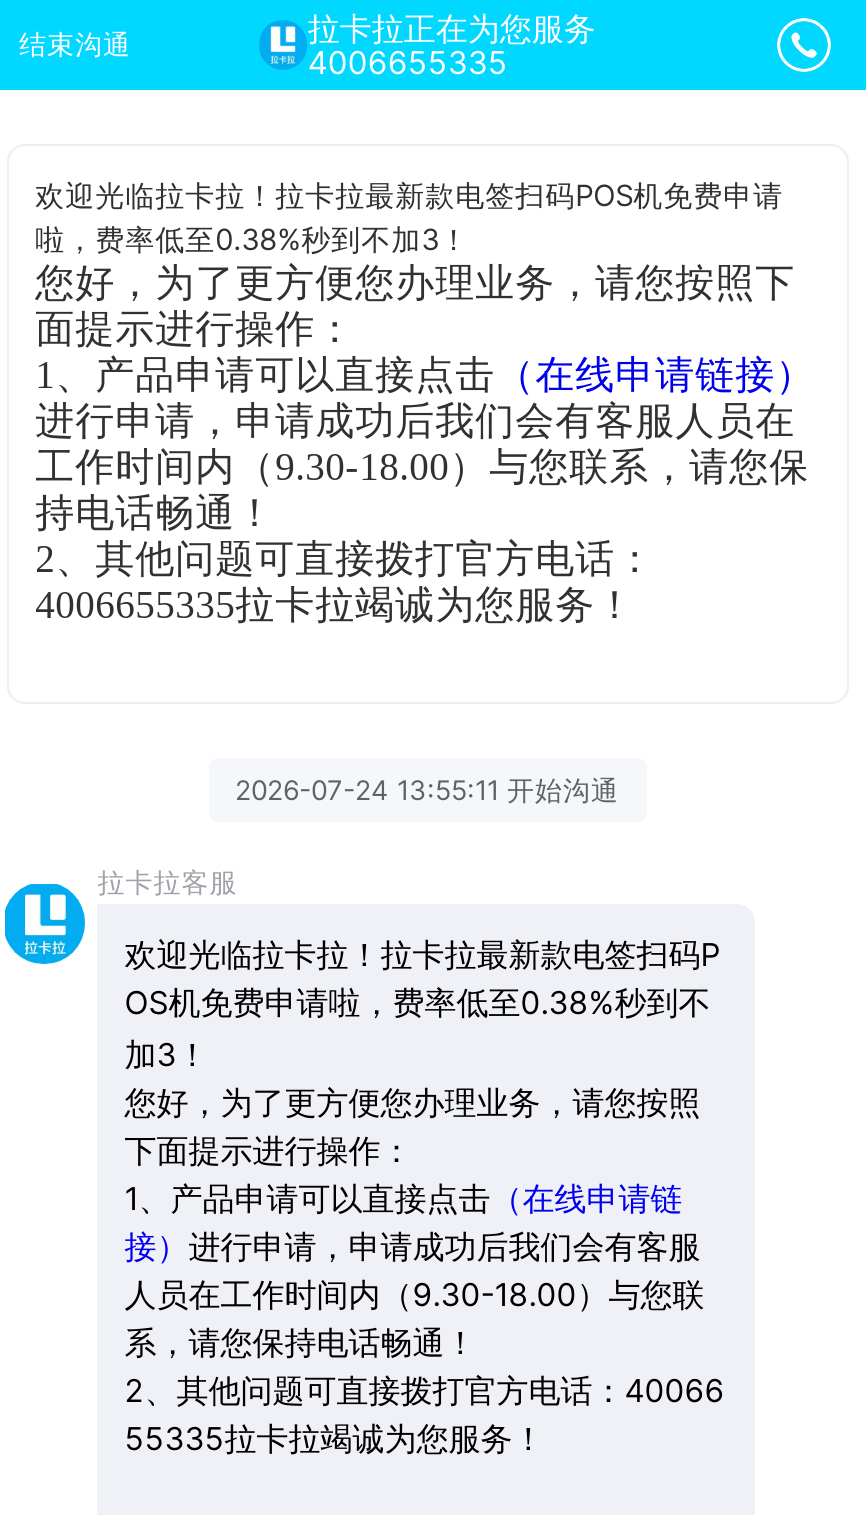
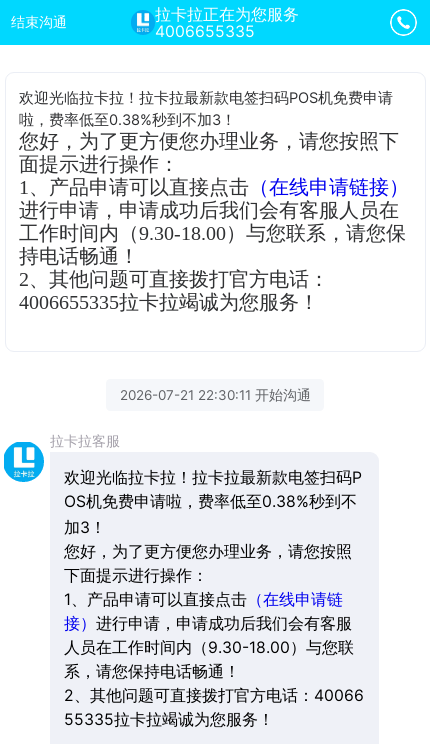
- 2026-07-24 13:55:11 开始沟通
+ 2026-07-21 22:30:11 开始沟通
